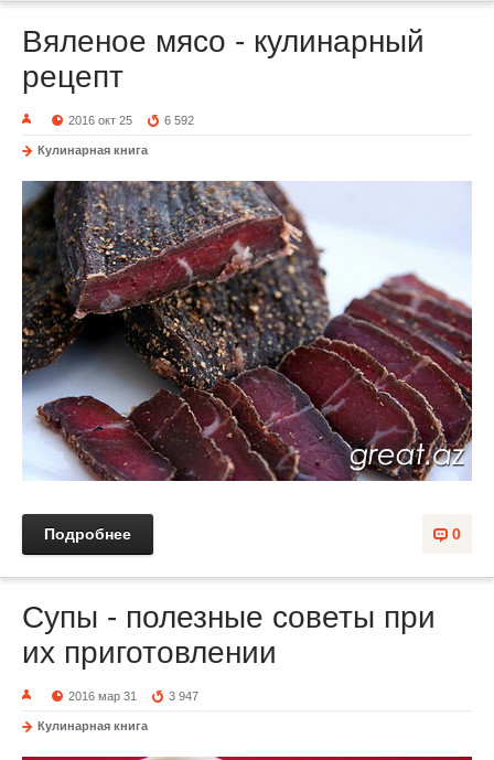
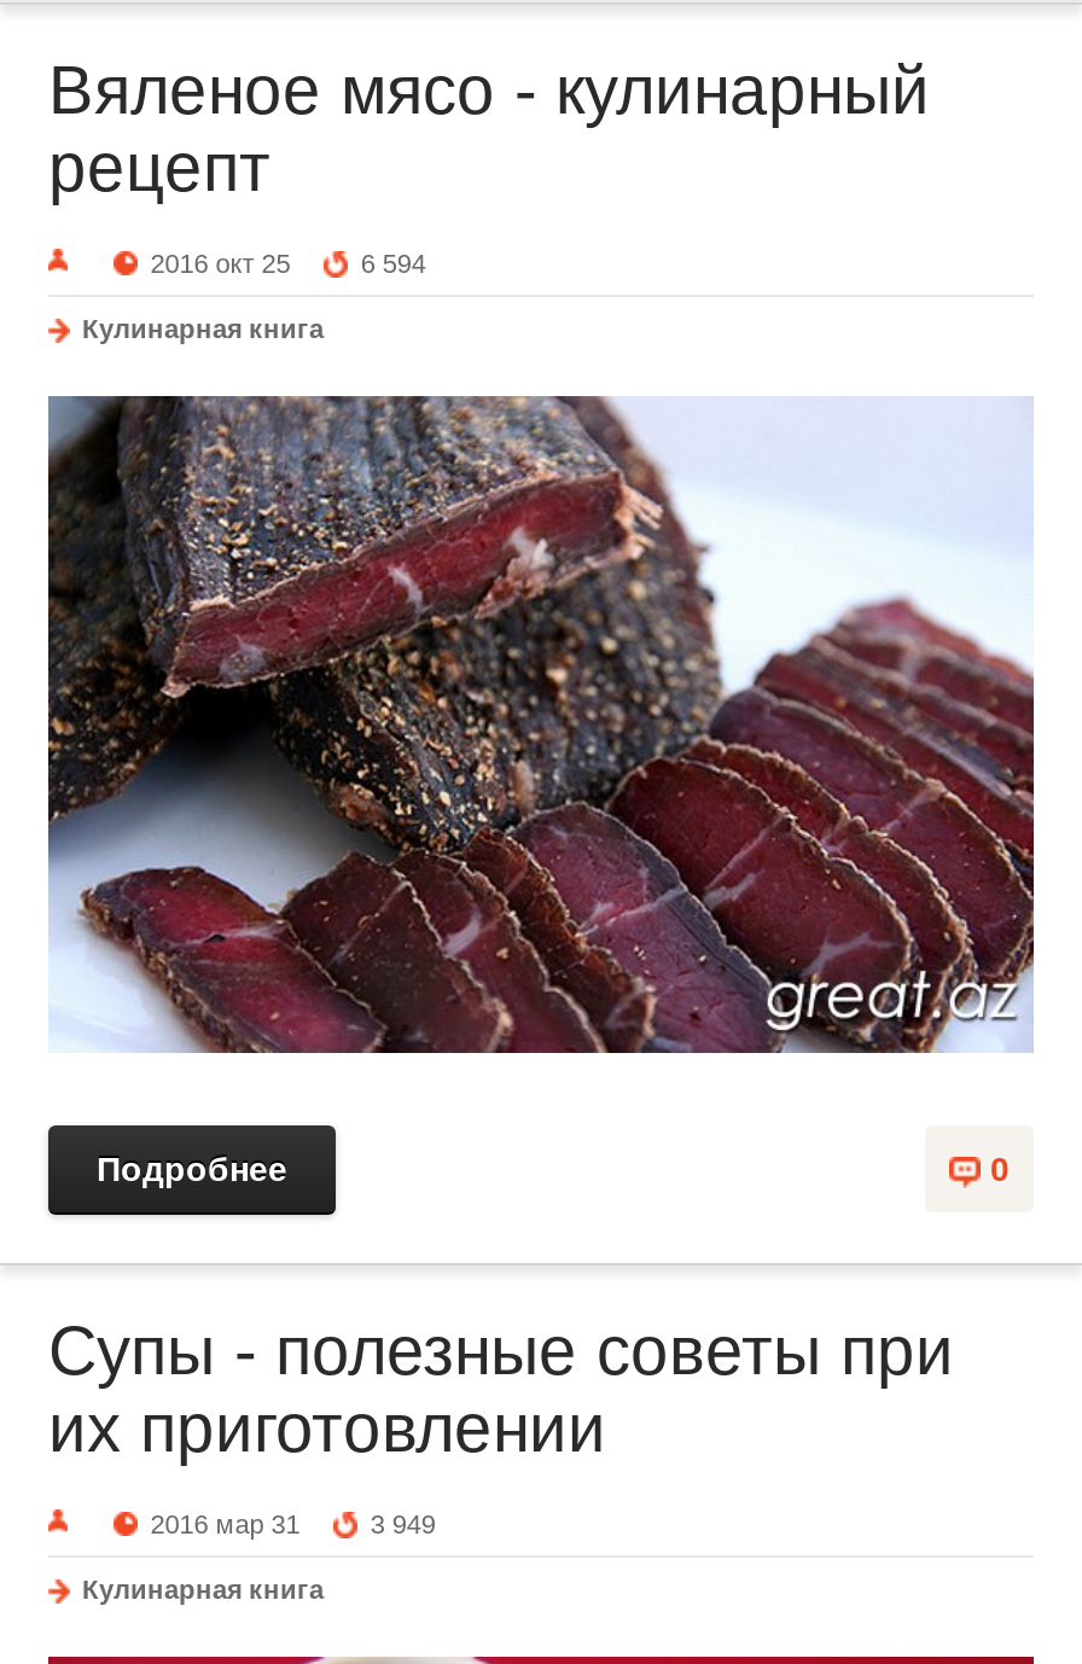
- 6 592
+ 6 594

- 3 947
+ 3 949
